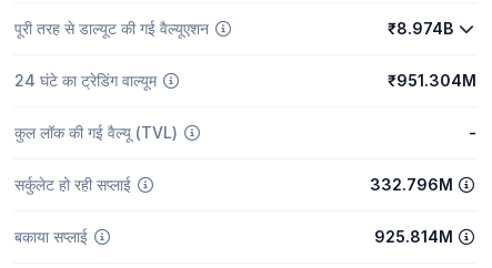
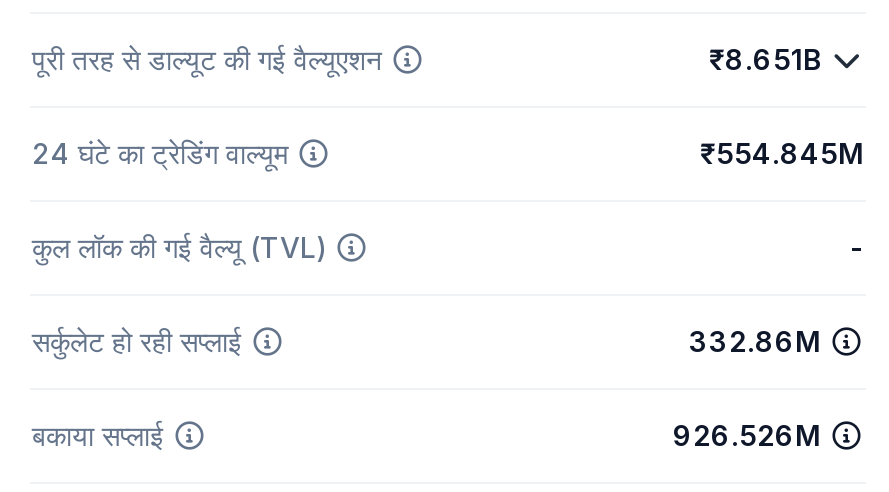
- ₹8.974B
+ ₹8.651B

- ₹951.304M
+ ₹554.845M

- 332.796M
+ 332.86M

- 925.814M
+ 926.526M
